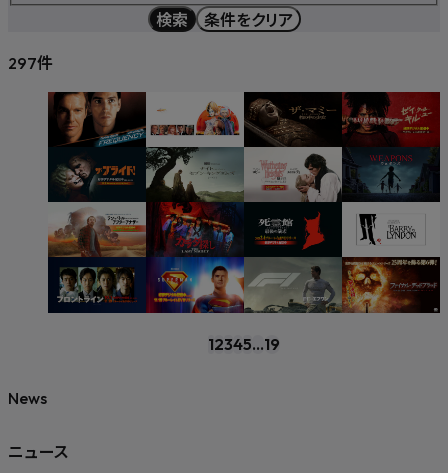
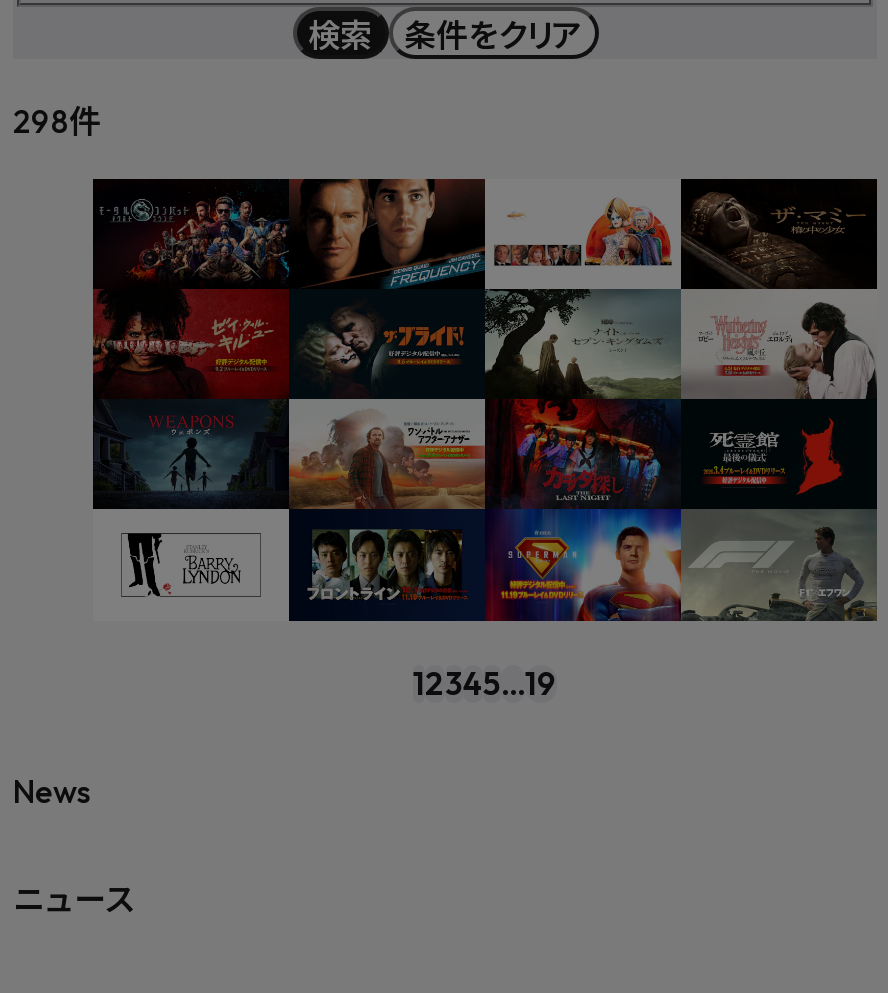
- 297件
+ 298件

- [image]
+ [image]
